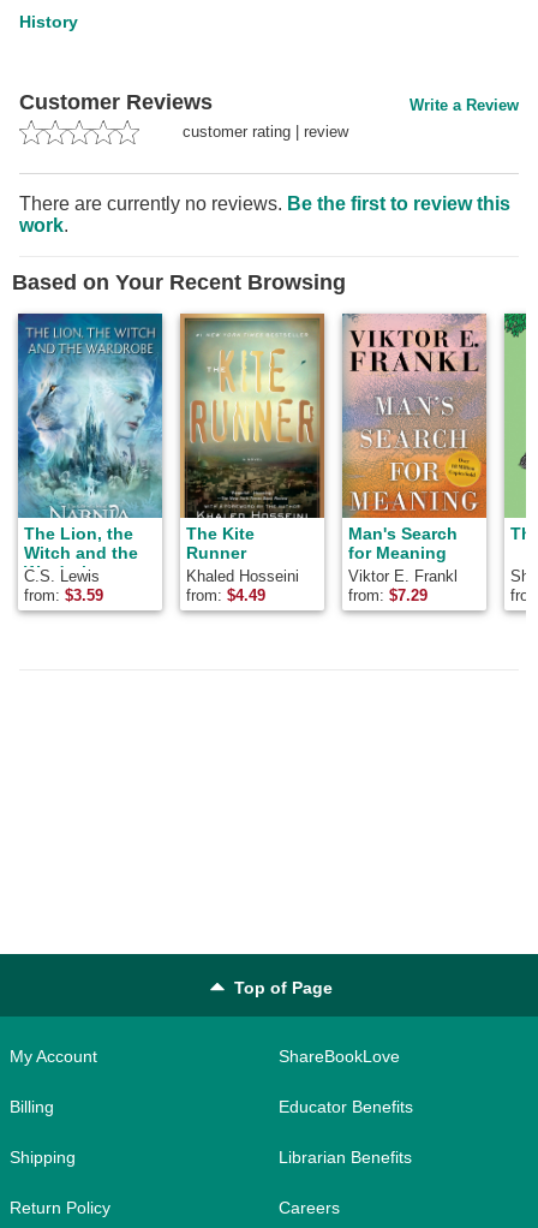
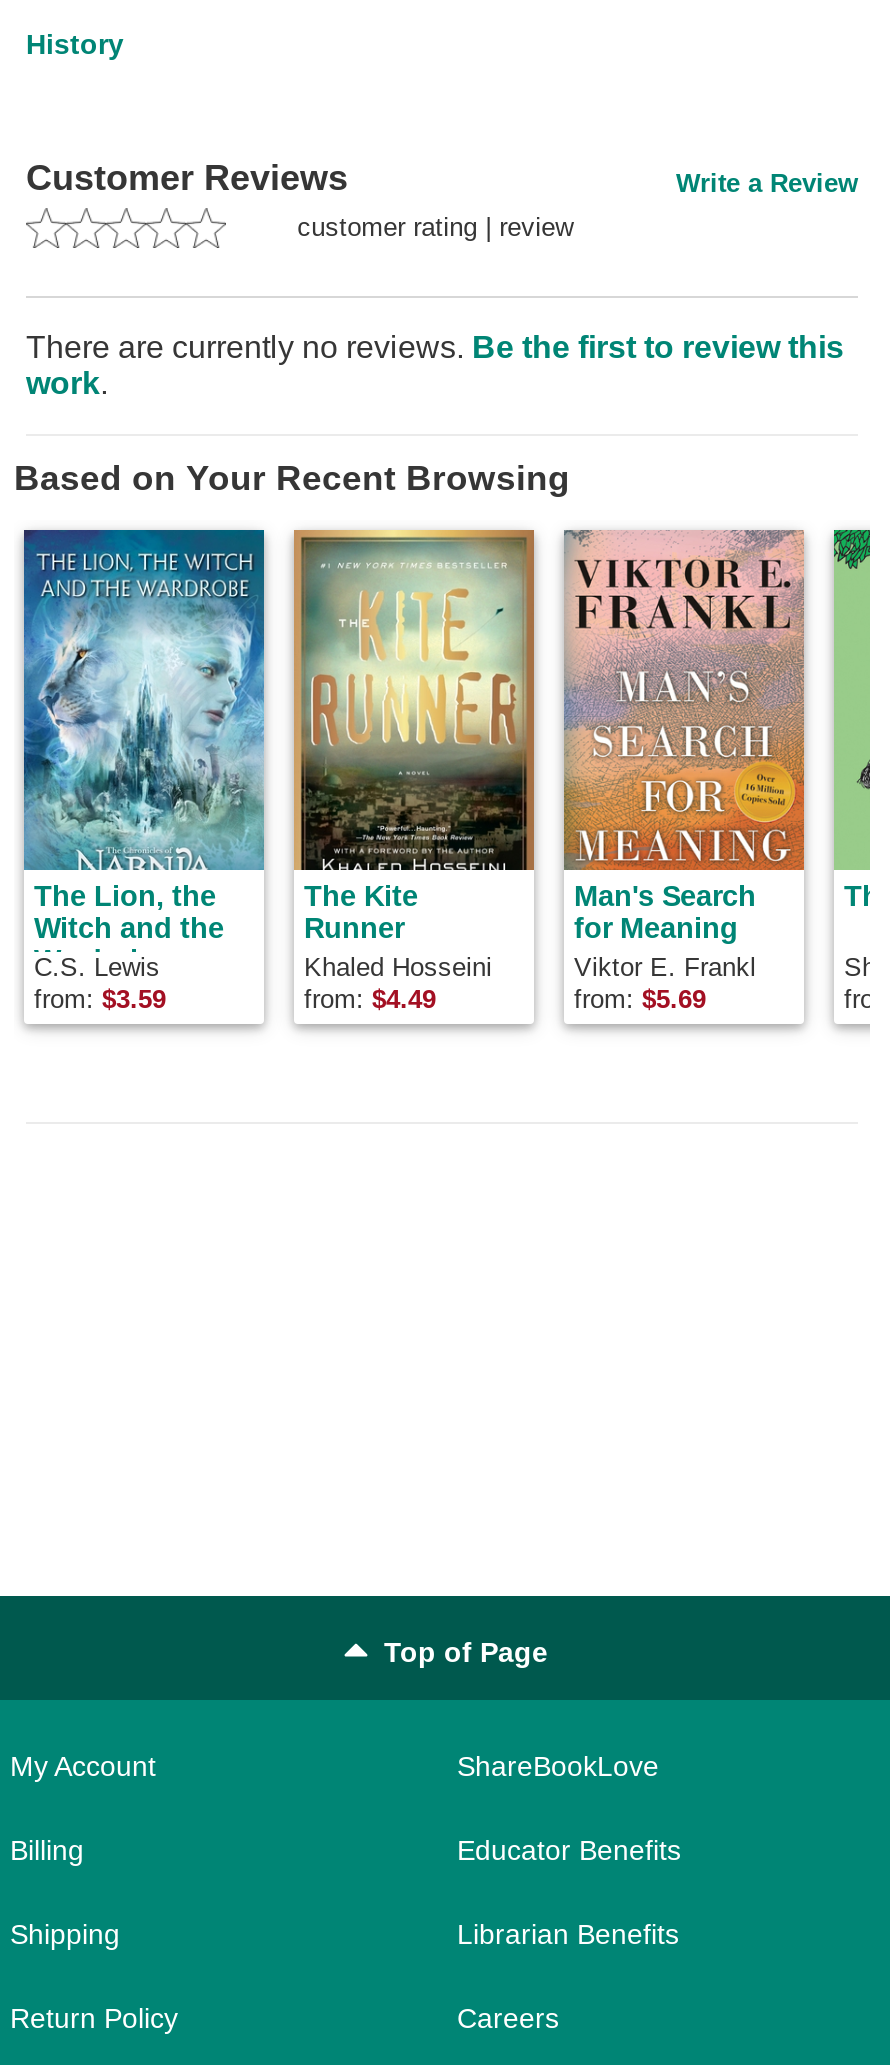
- from: $7.29
+ from: $5.69
